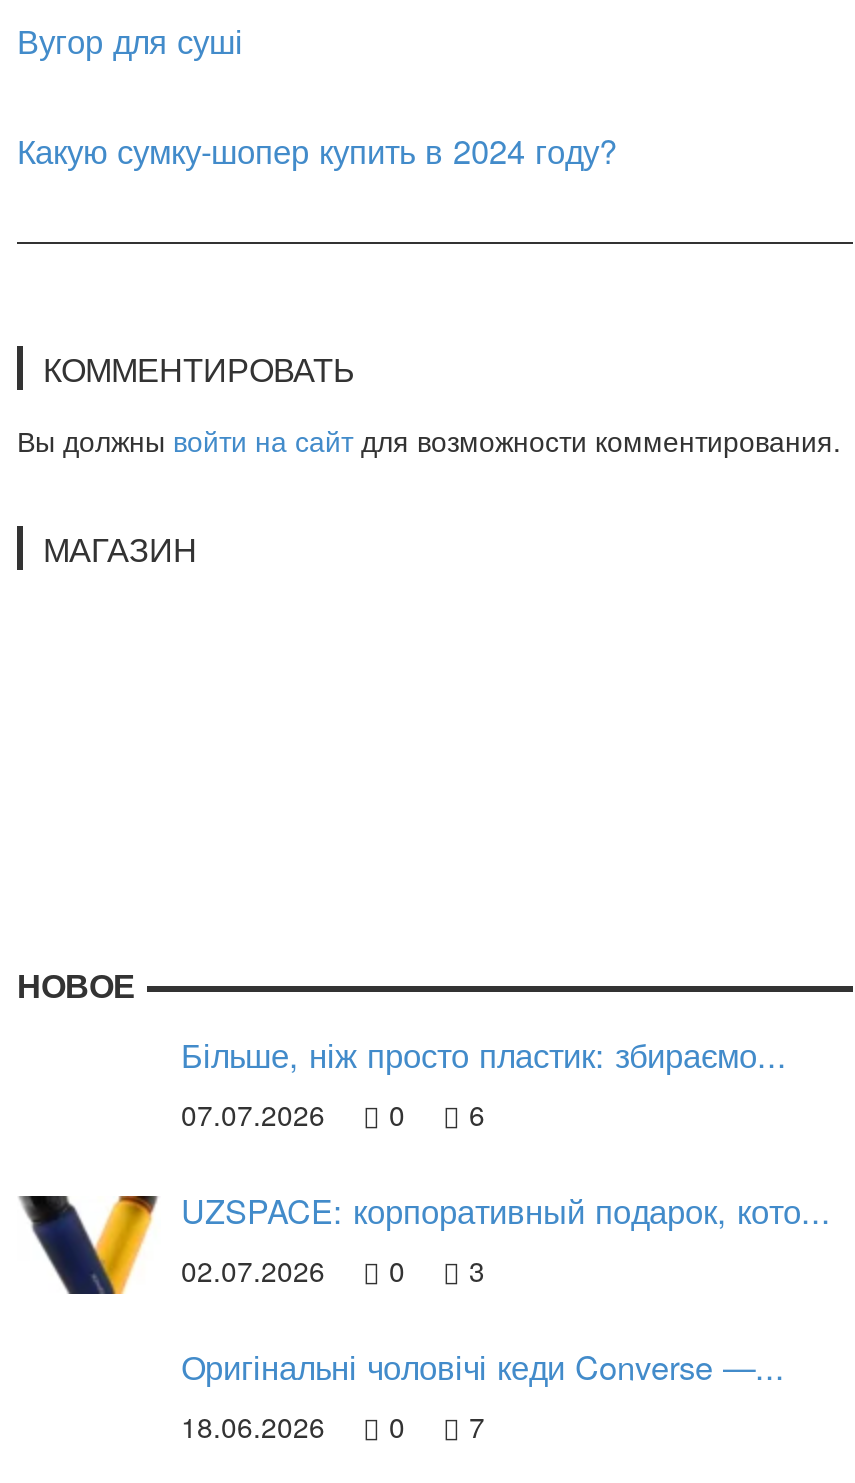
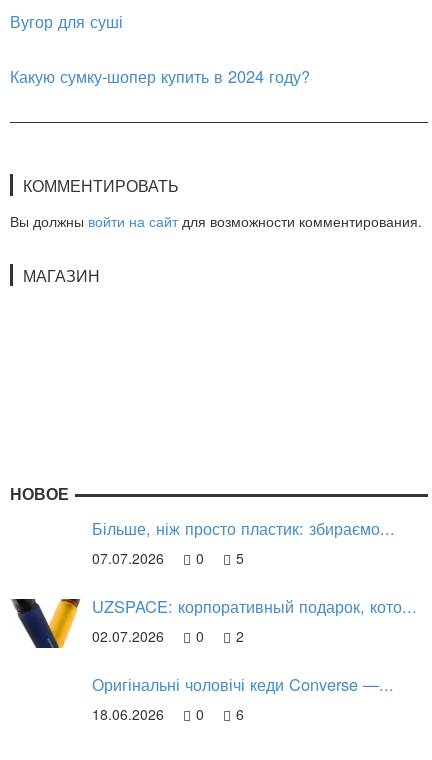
- 07.07.2026 0 6
+ 07.07.2026 0 5

- 02.07.2026 0 3
+ 02.07.2026 0 2

- 18.06.2026 0 7
+ 18.06.2026 0 6
